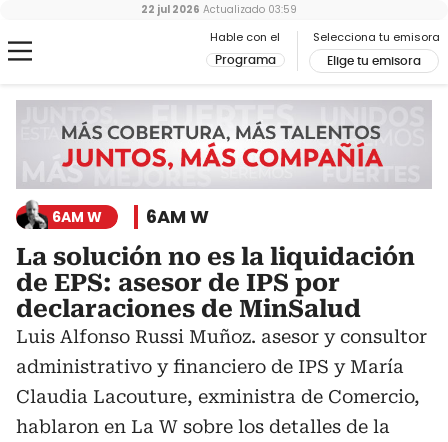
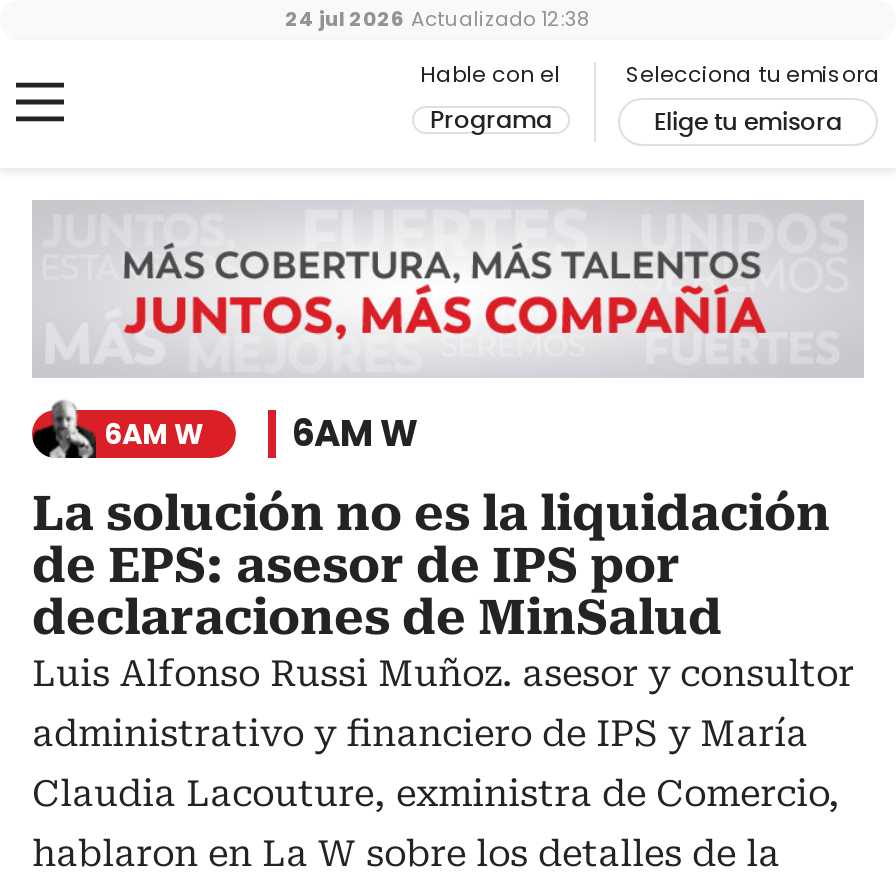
- 22 jul 2026 Actualizado 03:59
+ 24 jul 2026 Actualizado 12:38
